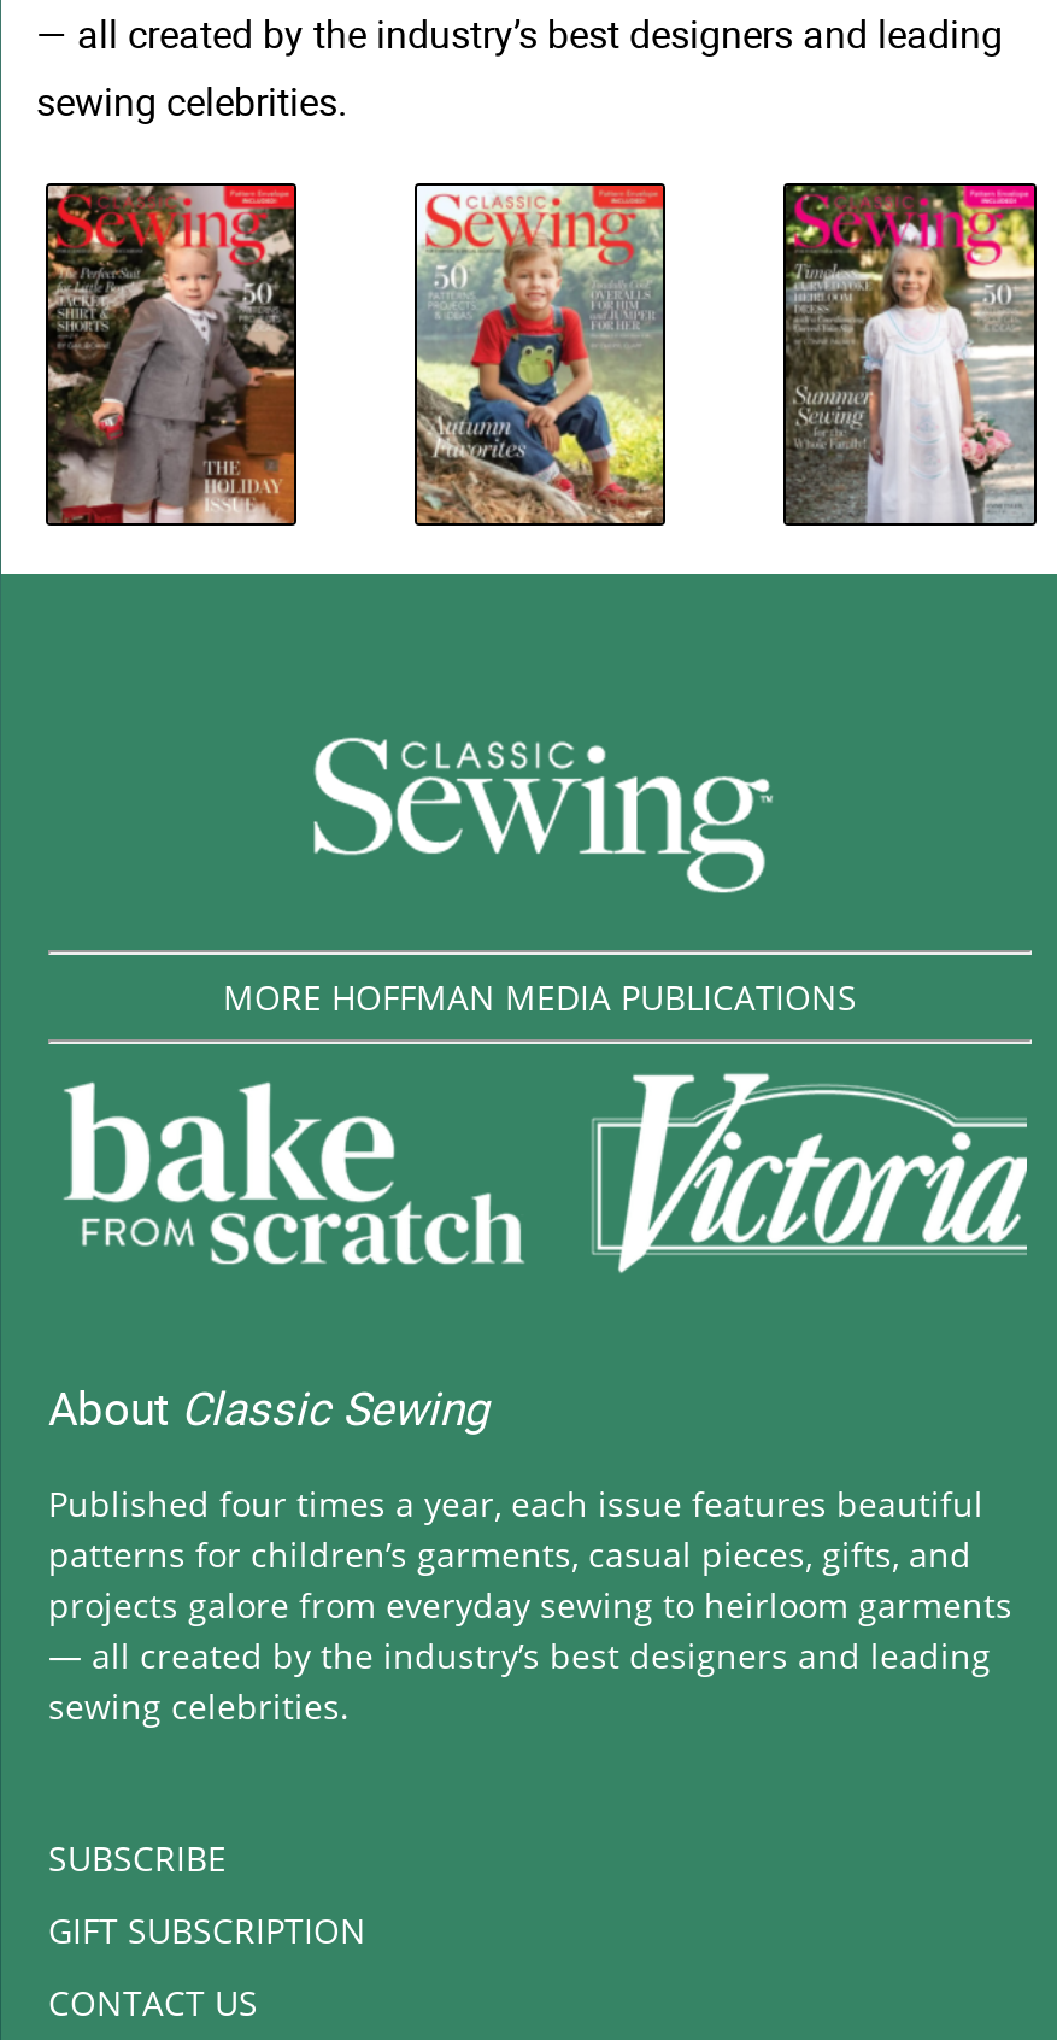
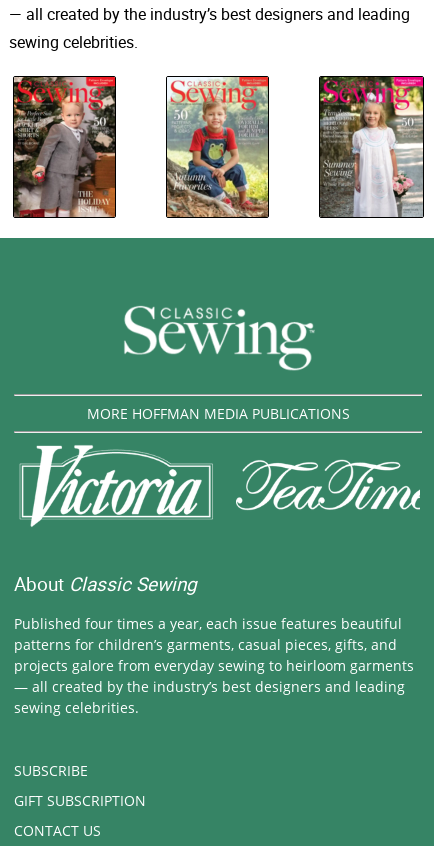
- [image]
+ [image]

- [image]
+ [image]
